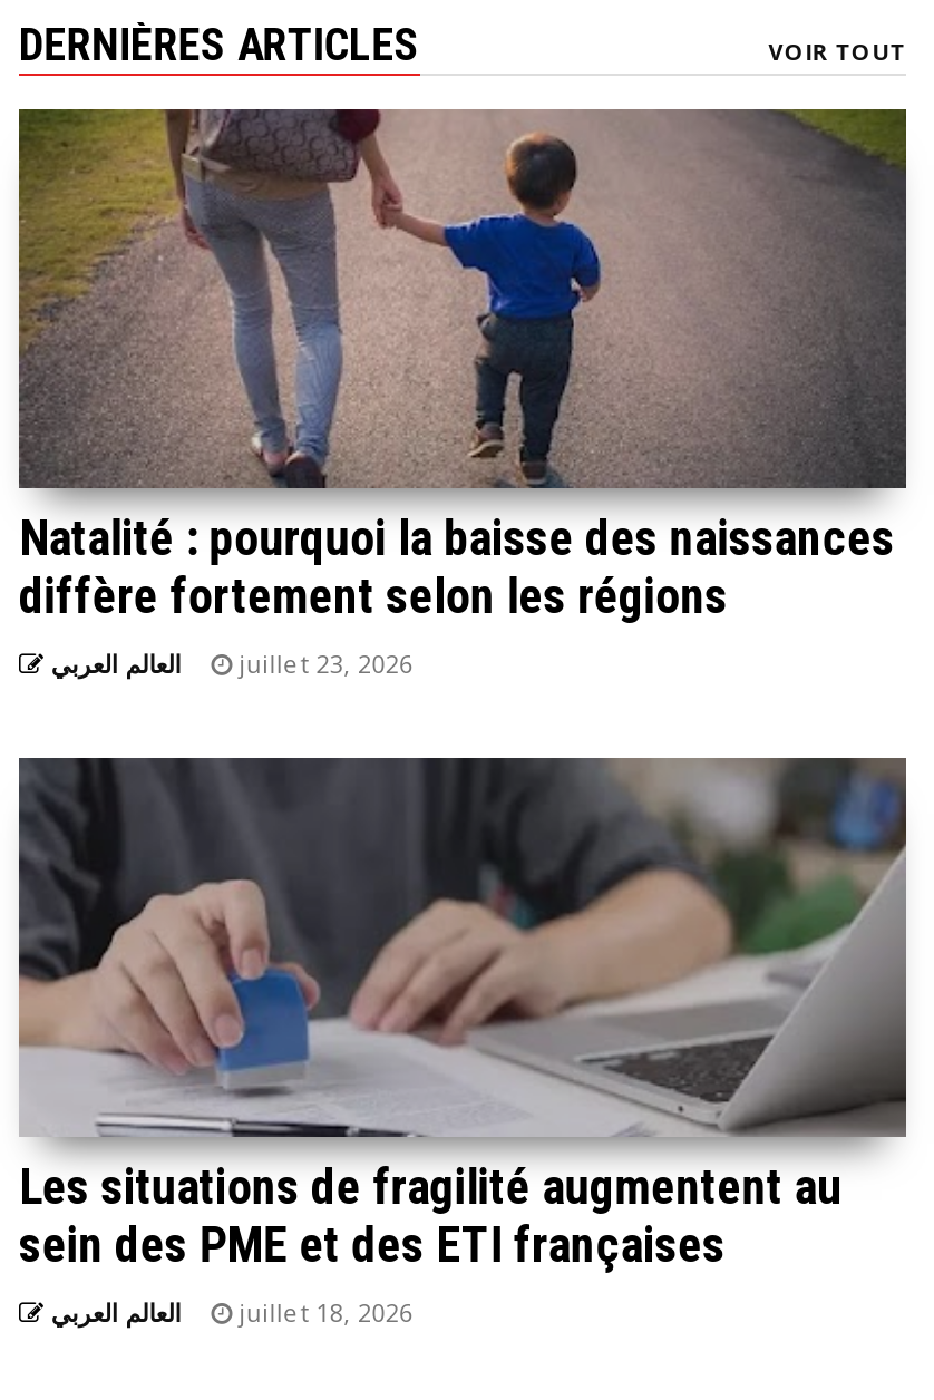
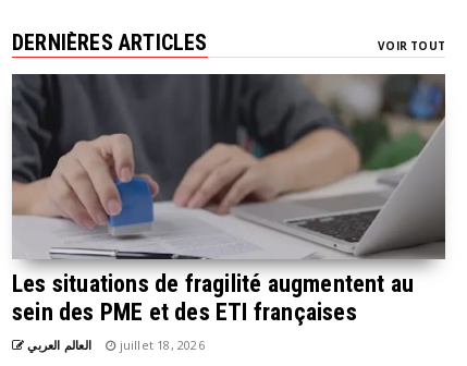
- [image]
- Natalité : pourquoi la baisse des naissances
- diffère fortement selon les régions
- العالم العربي
- juillet 23, 2026
